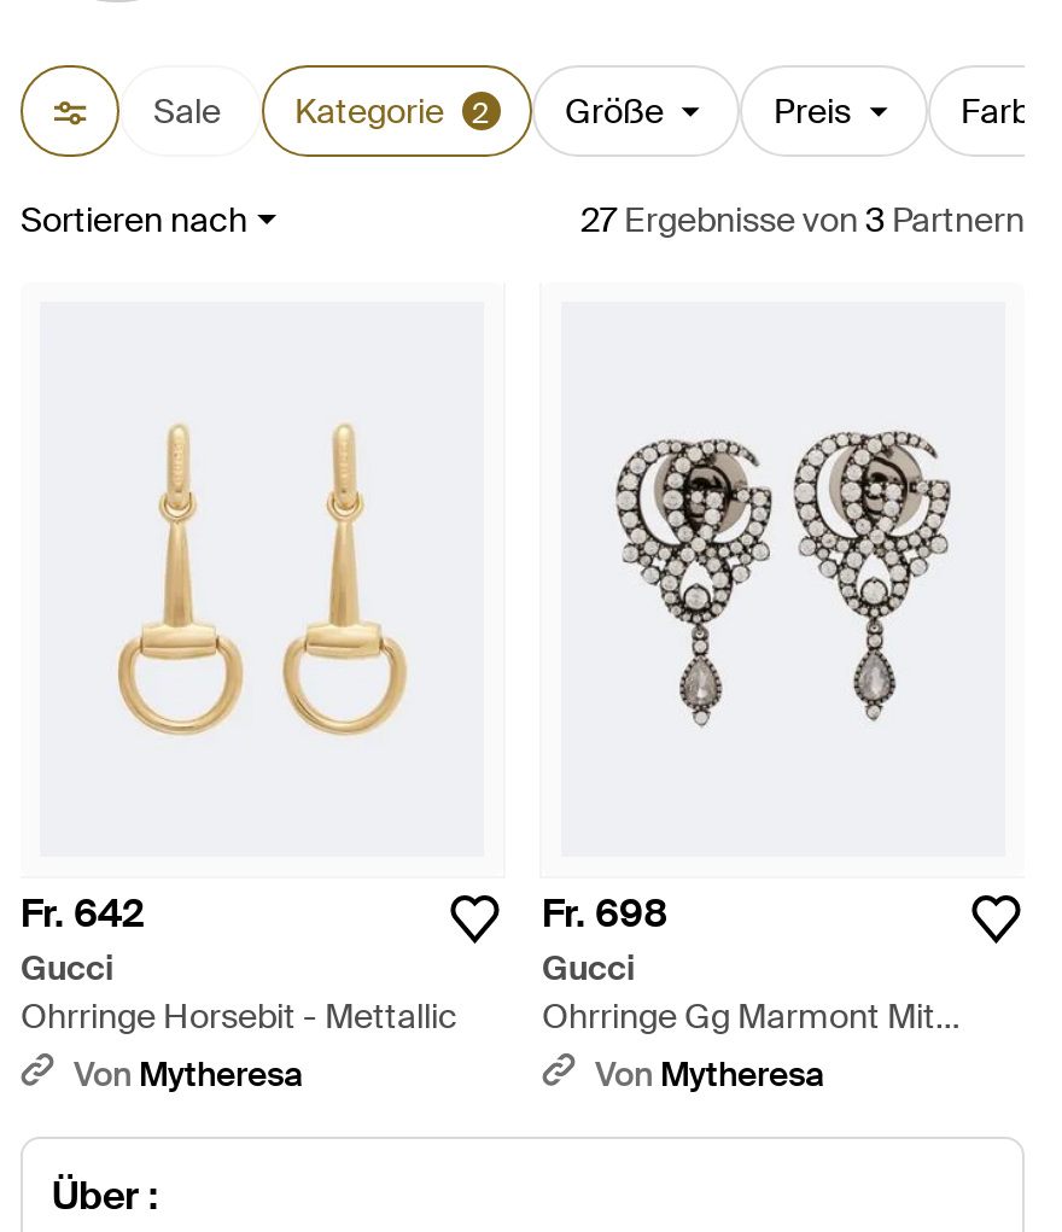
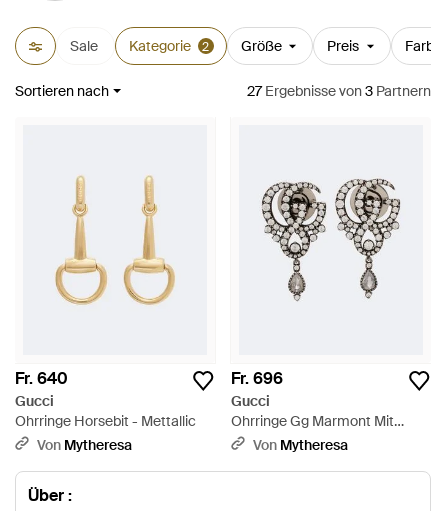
- Fr. 642
+ Fr. 640

- Fr. 698
+ Fr. 696
